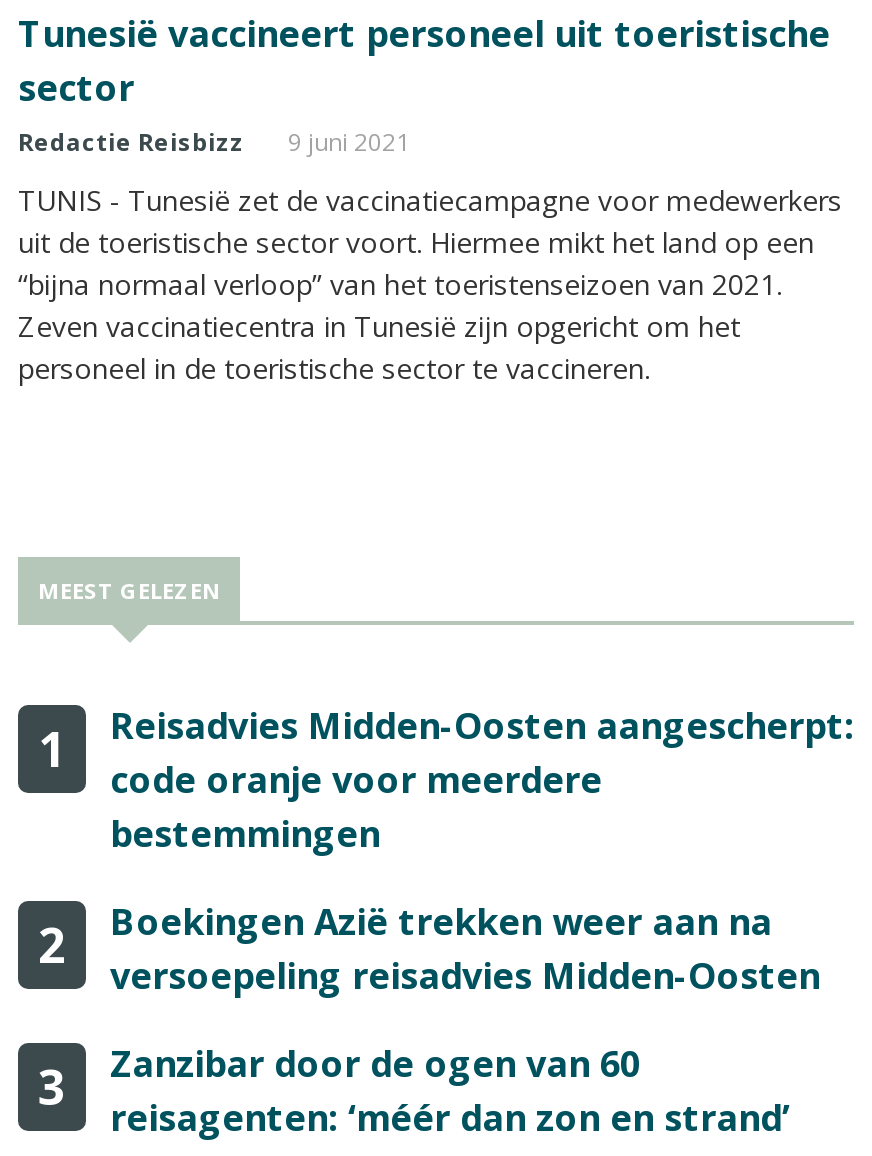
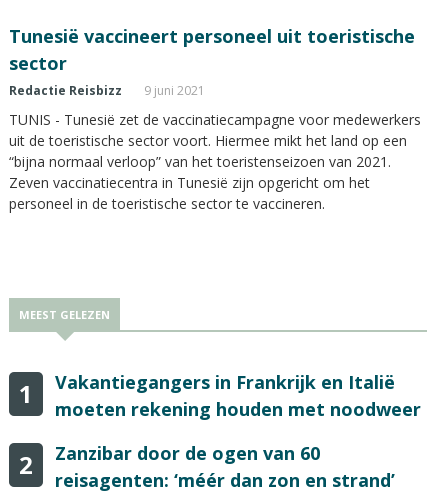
- Reisadvies Midden-Oosten aangescherpt:
- code oranje voor meerdere
- bestemmingen
+ Vakantiegangers in Frankrijk en Italië
+ moeten rekening houden met noodweer

- Boekingen Azië trekken weer aan na
- versoepeling reisadvies Midden-Oosten
- 3
